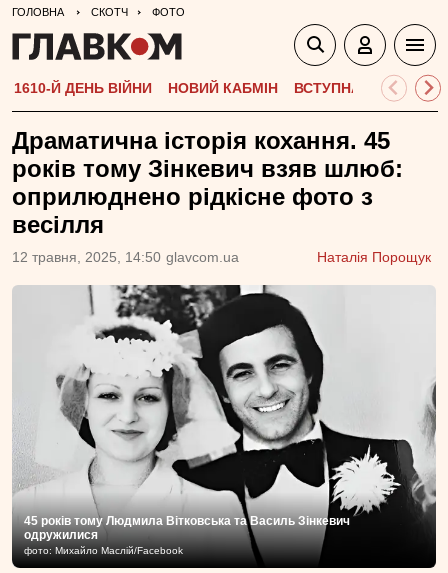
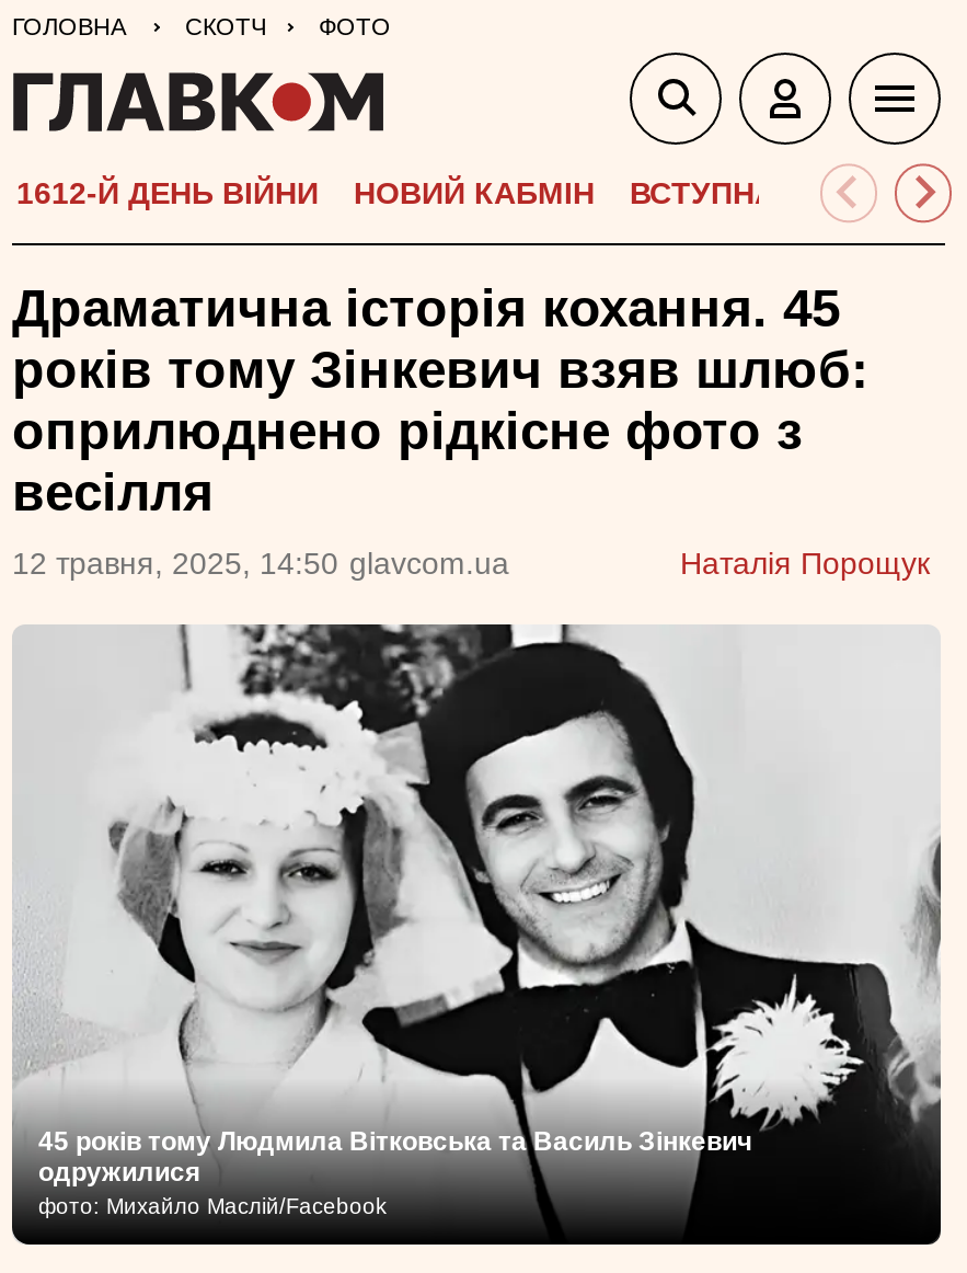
- 1610-Й ДЕНЬ ВІЙНИ
+ 1612-Й ДЕНЬ ВІЙНИ
